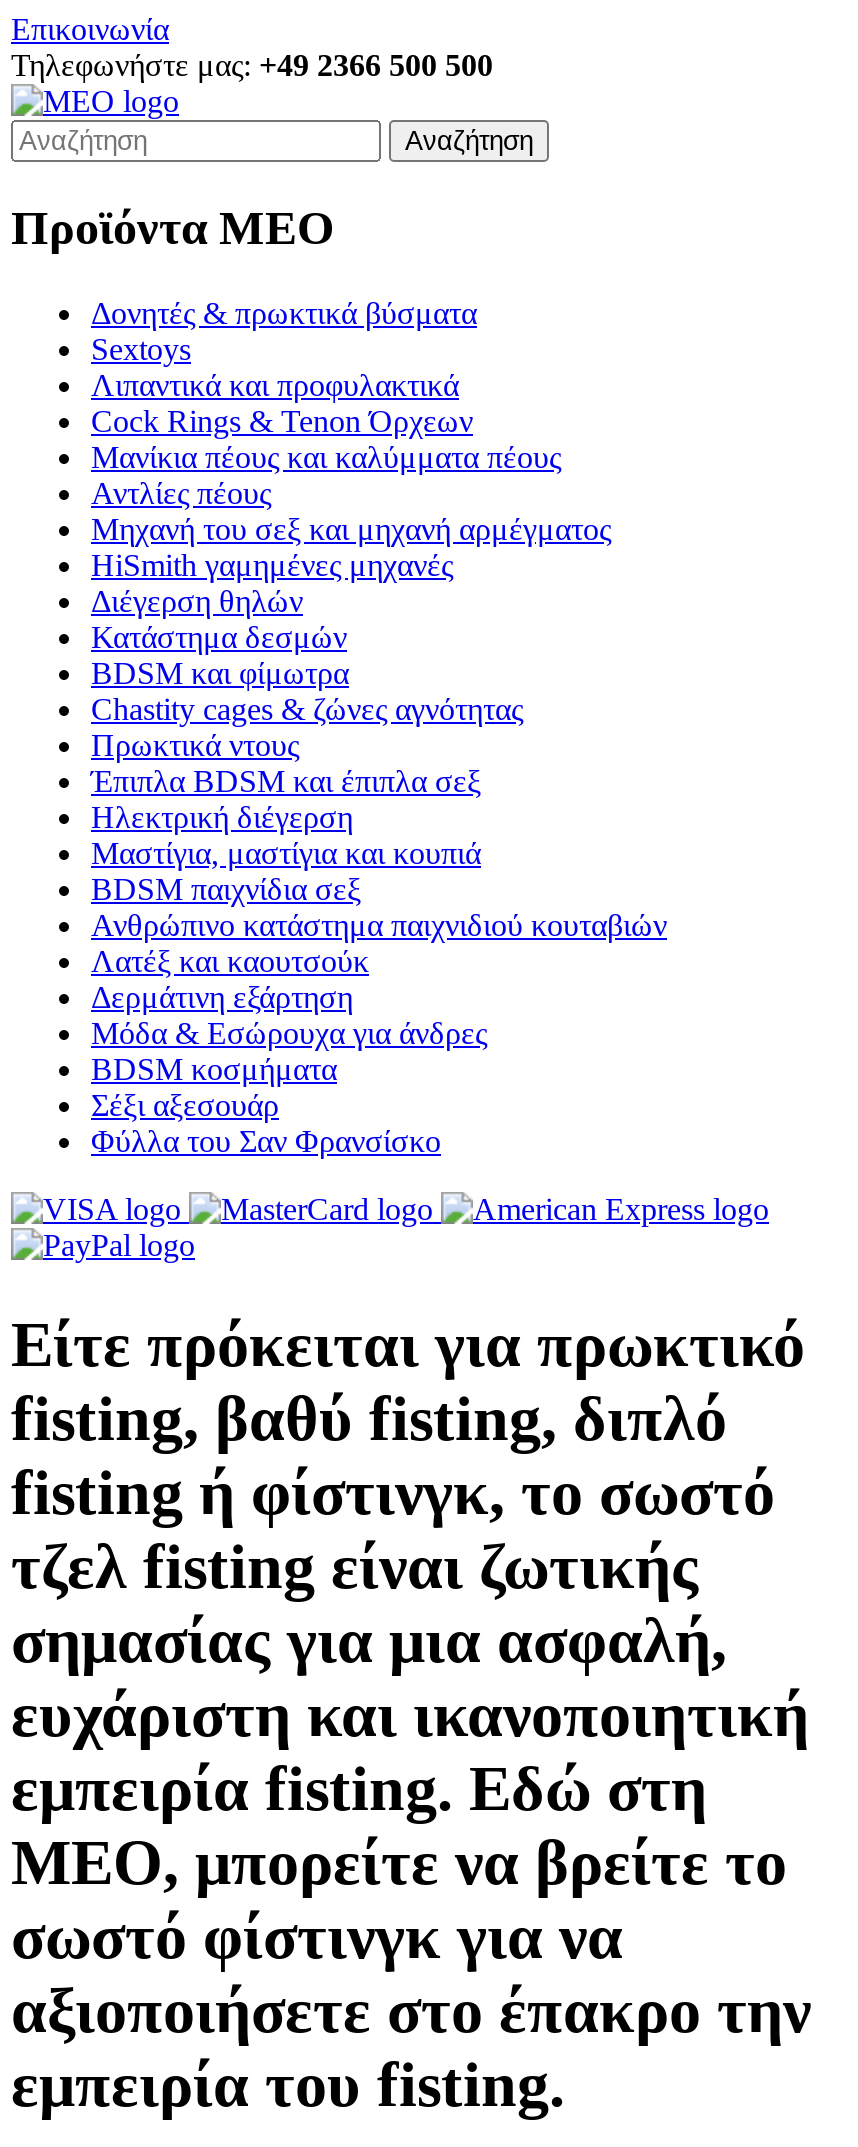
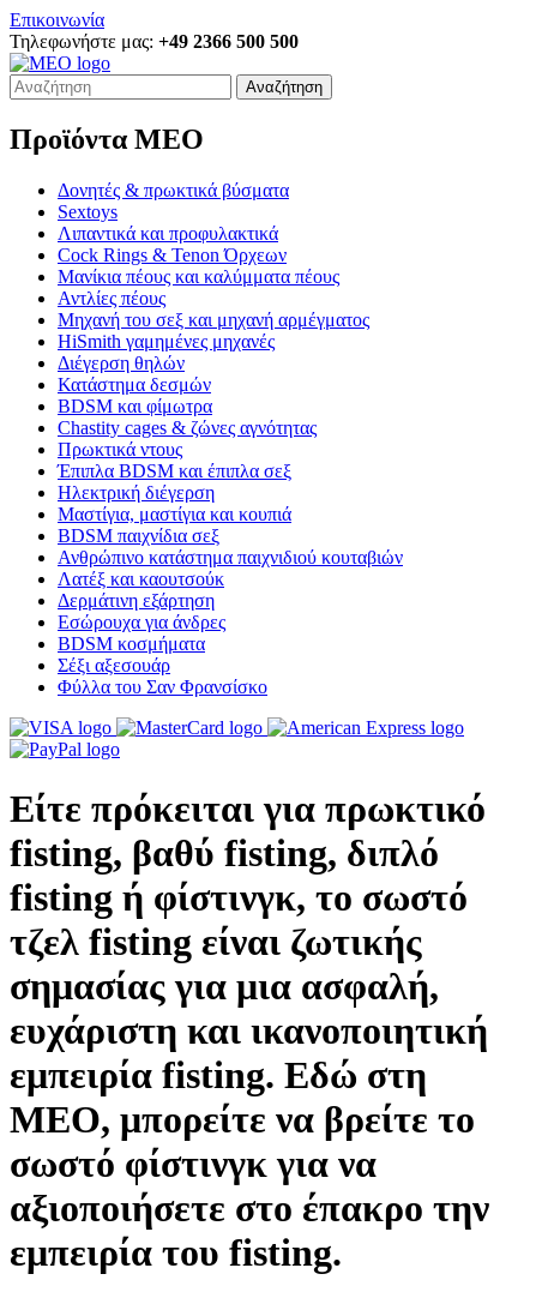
- Μόδα & Εσώρουχα για άνδρες
+ Εσώρουχα για άνδρες
